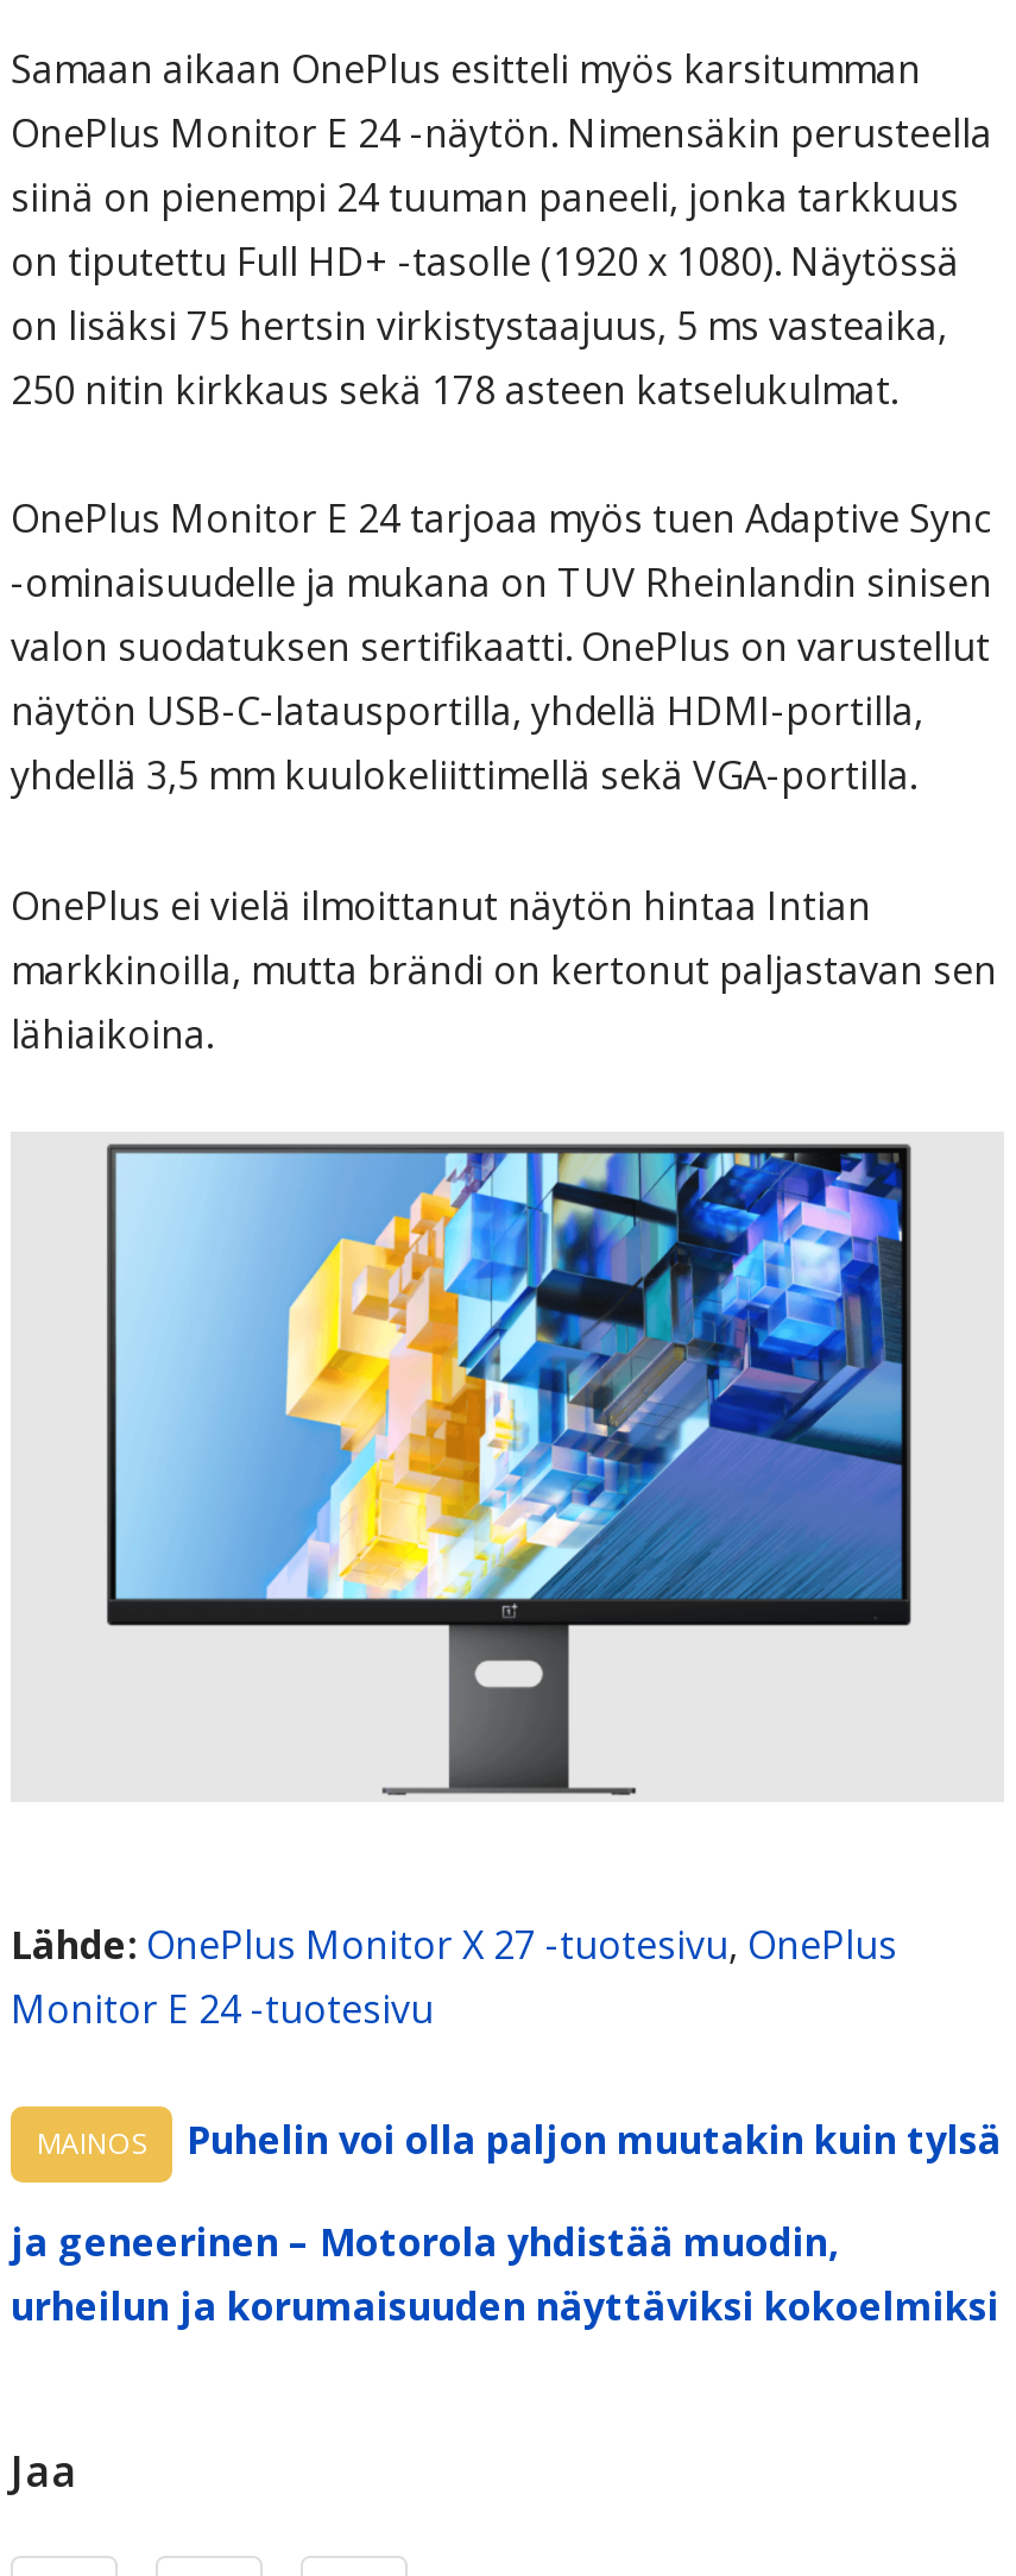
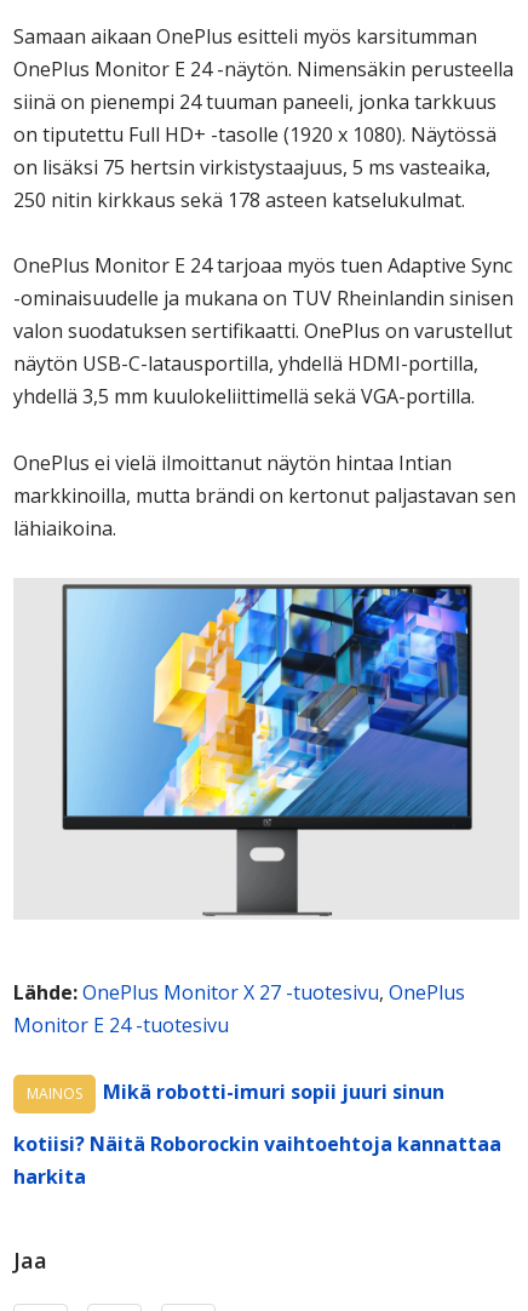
- Puhelin voi olla paljon muutakin kuin tylsä
+ Mikä robotti-imuri sopii juuri sinun

- ja geneerinen – Motorola yhdistää muodin,
- urheilun ja korumaisuuden näyttäviksi kokoelmiksi
+ kotiisi? Näitä Roborockin vaihtoehtoja kannattaa
+ harkita
